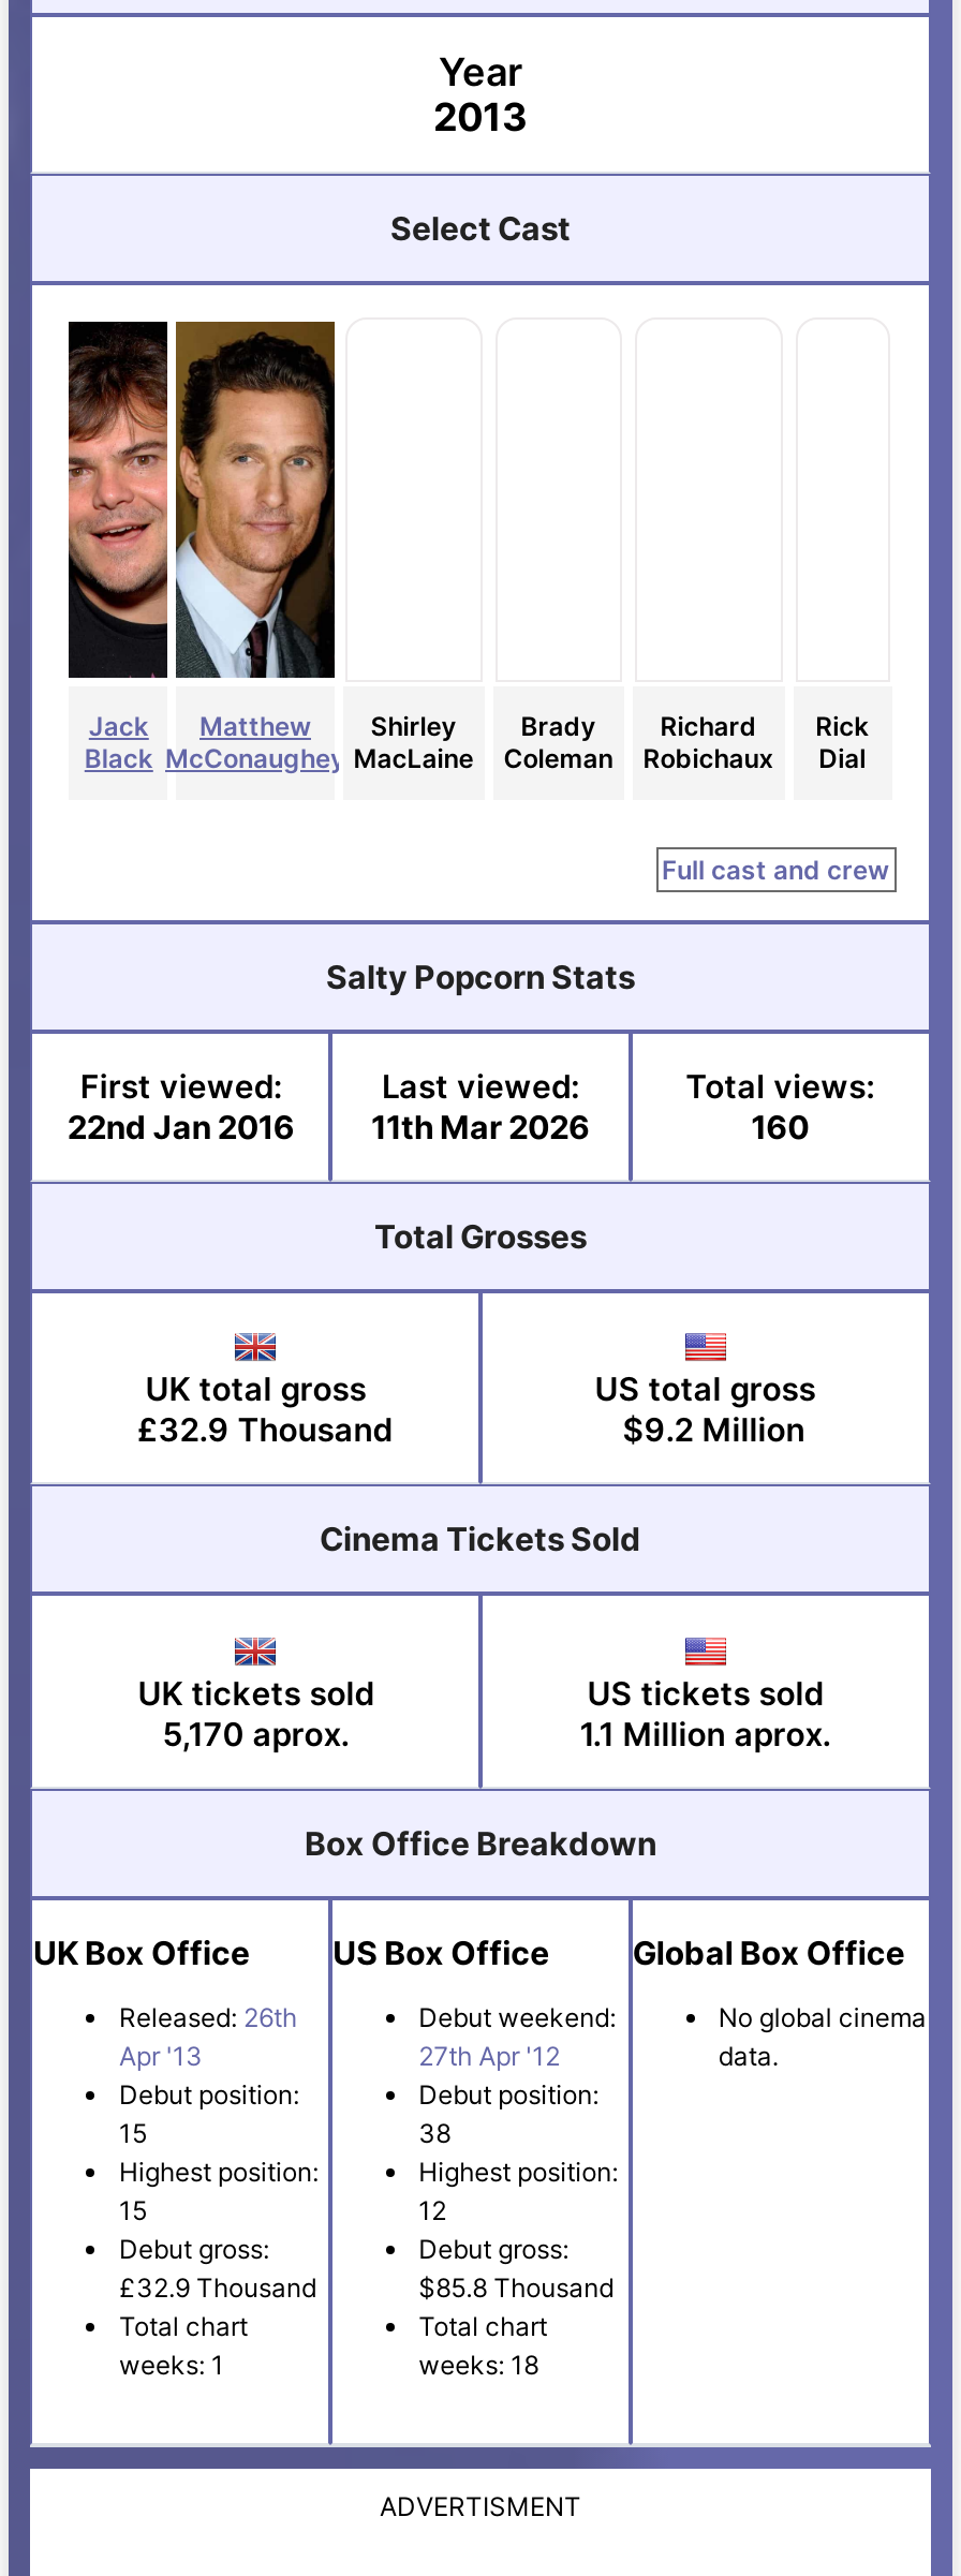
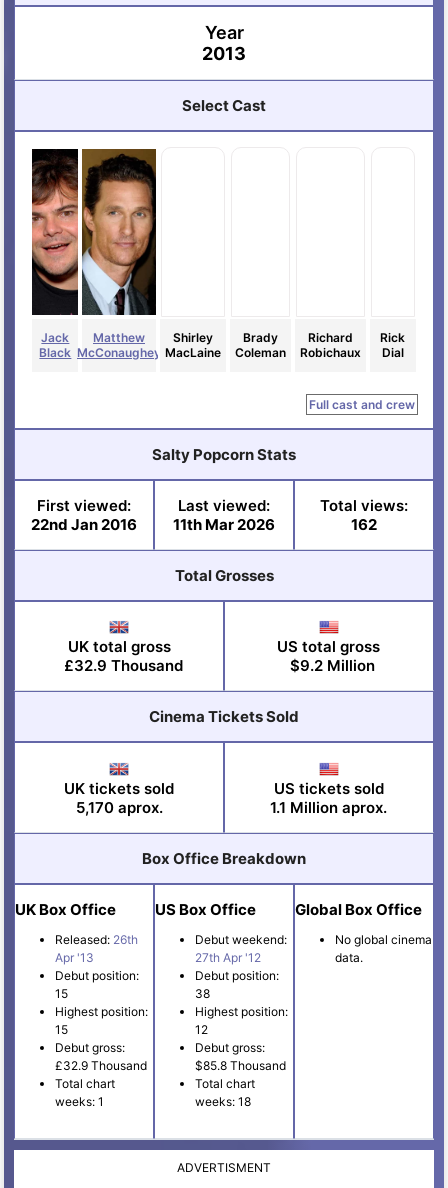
- 160
+ 162
